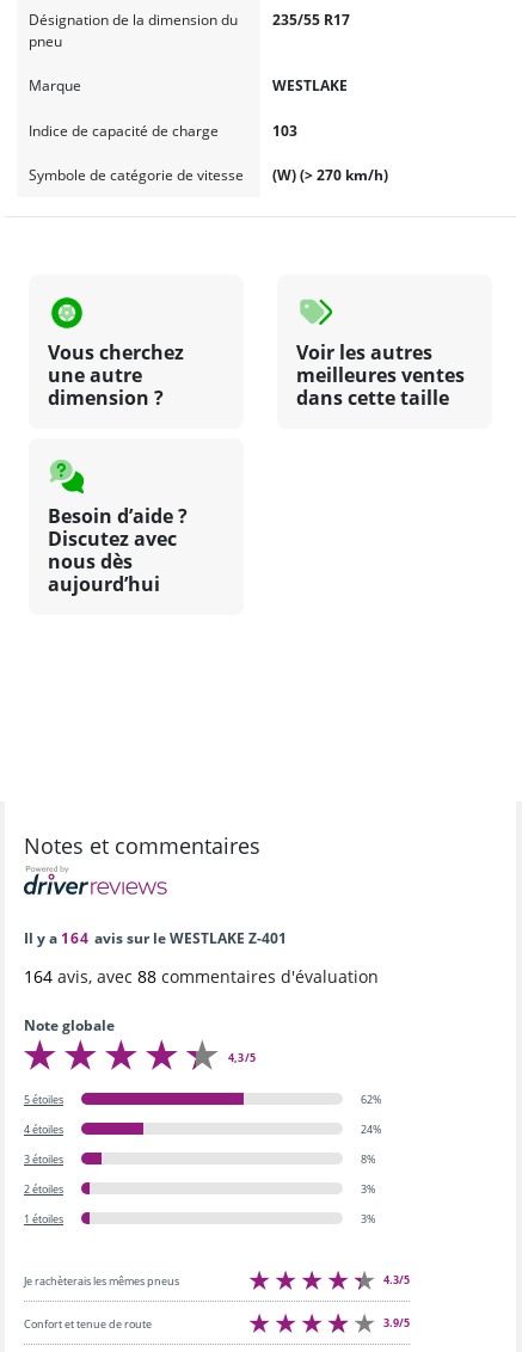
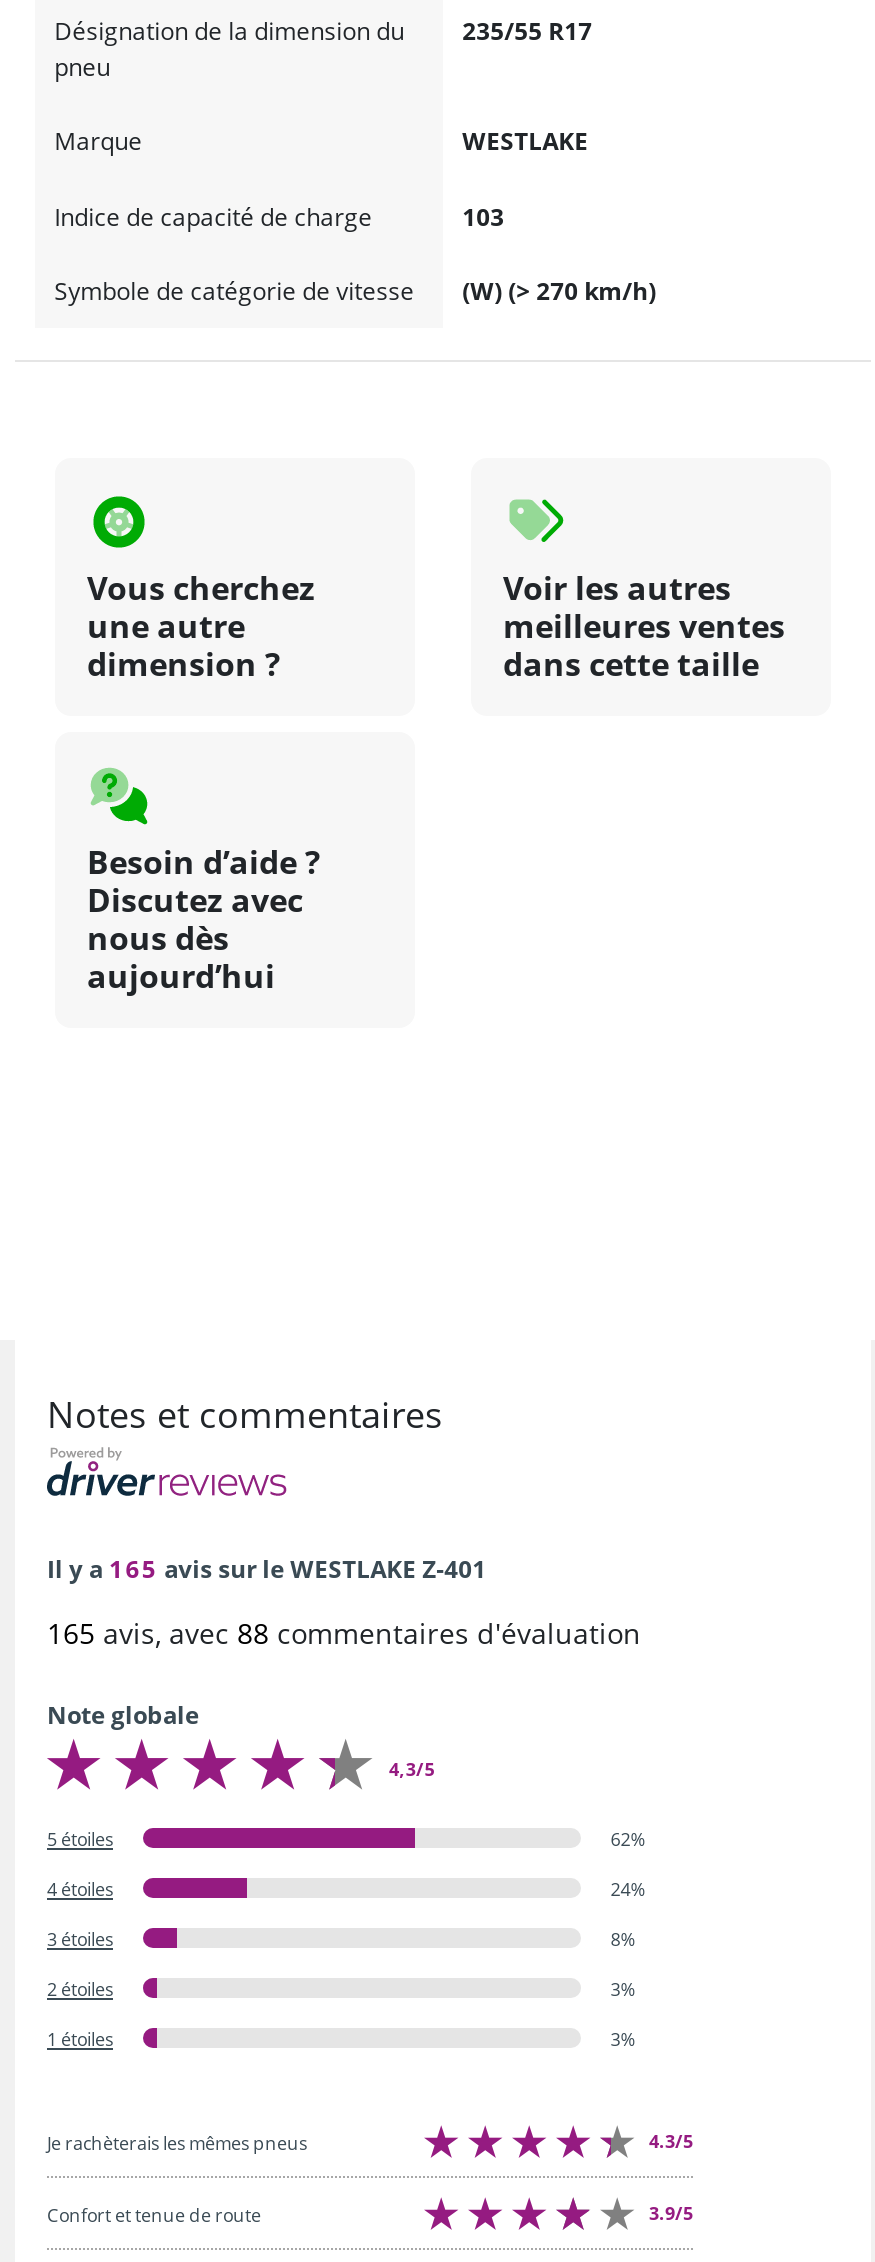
- Il y a 164 avis sur le WESTLAKE Z-401
+ Il y a 165 avis sur le WESTLAKE Z-401

- 164 avis, avec 88 commentaires d'évaluation
+ 165 avis, avec 88 commentaires d'évaluation
